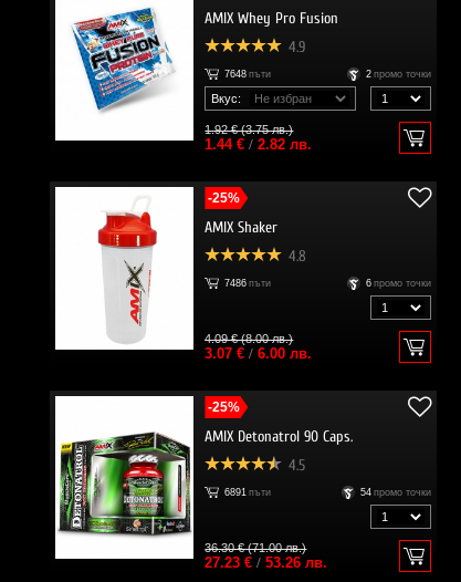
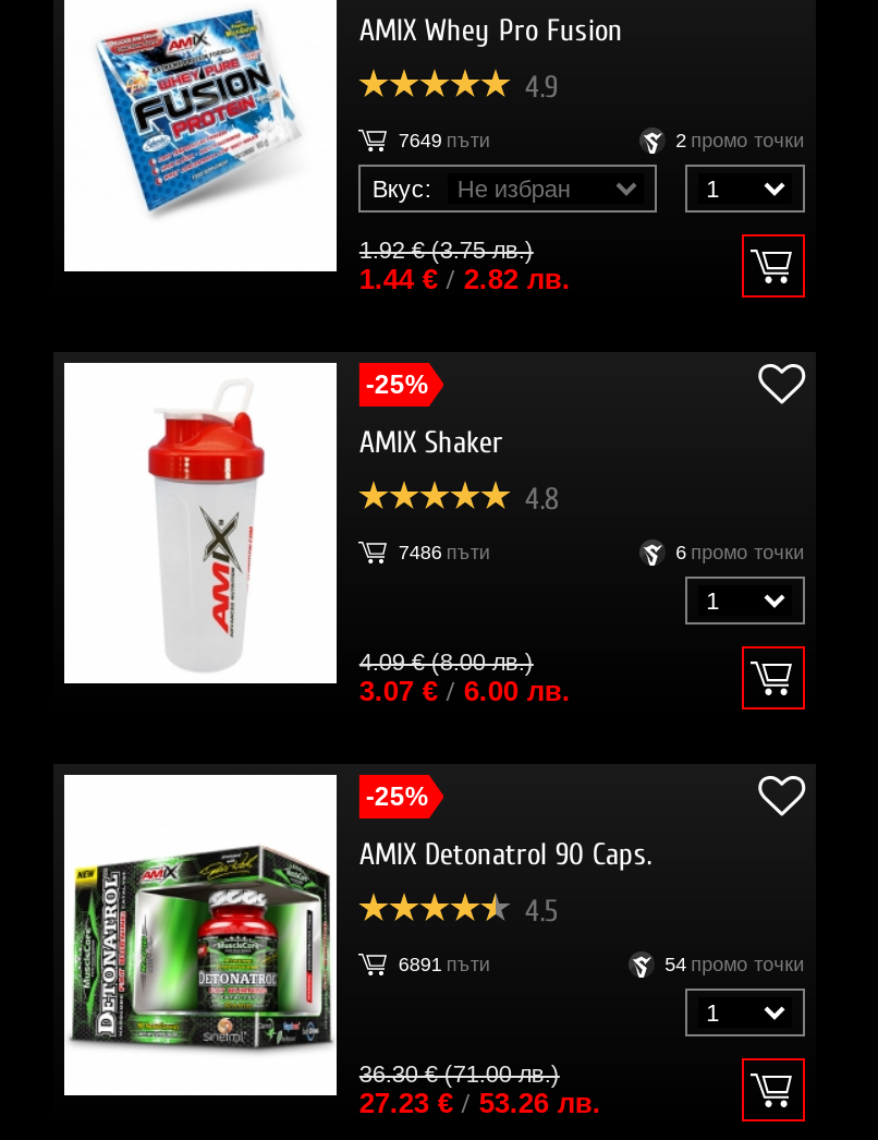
- 7648 пъти
+ 7649 пъти
